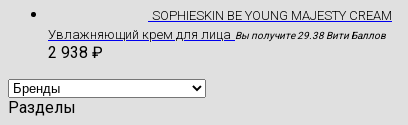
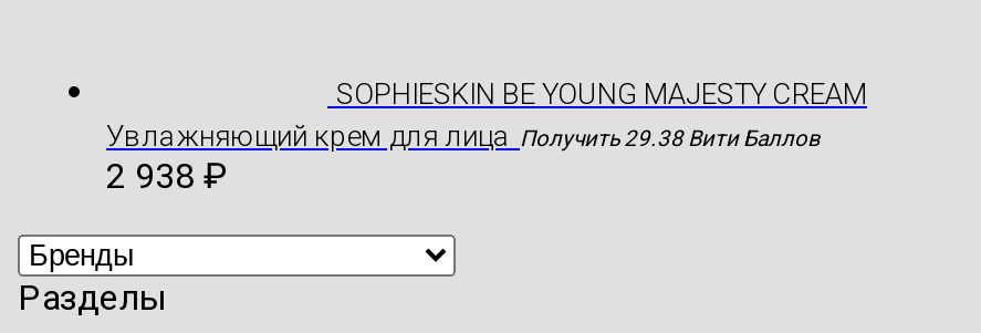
- Увлажняющий крем для лица Вы получите 29.38 Вити Баллов
+ Увлажняющий крем для лица Получить 29.38 Вити Баллов
